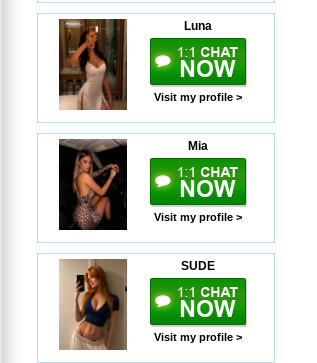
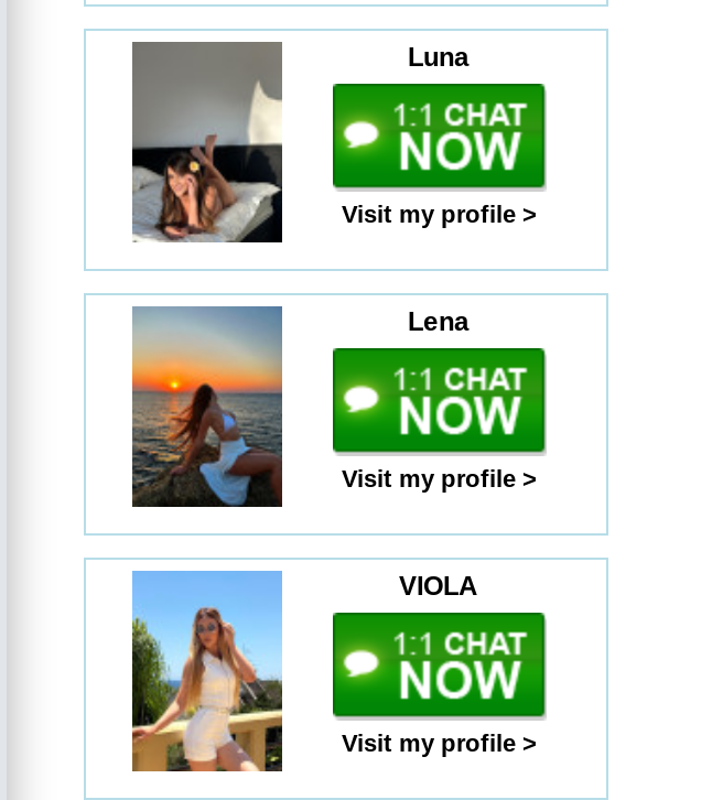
- [image]
+ [image]

- [image]
+ [image]

- Mia
+ Lena

- [image]
+ [image]

- SUDE
+ VIOLA
